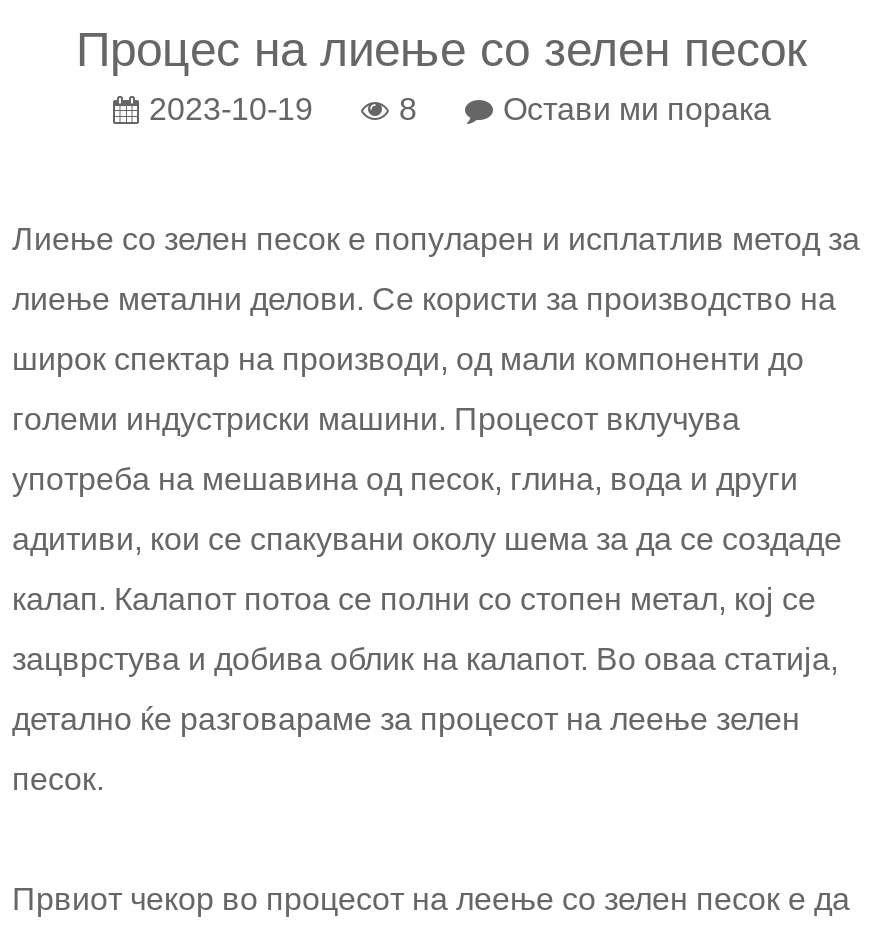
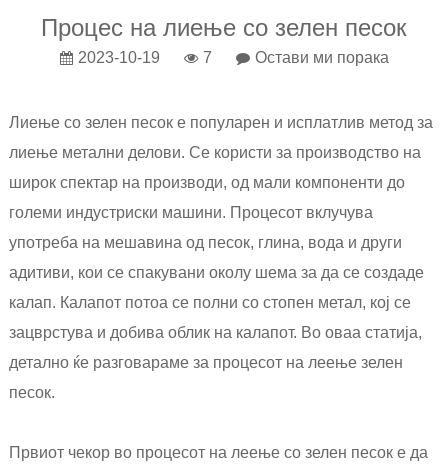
- 8
+ 7
